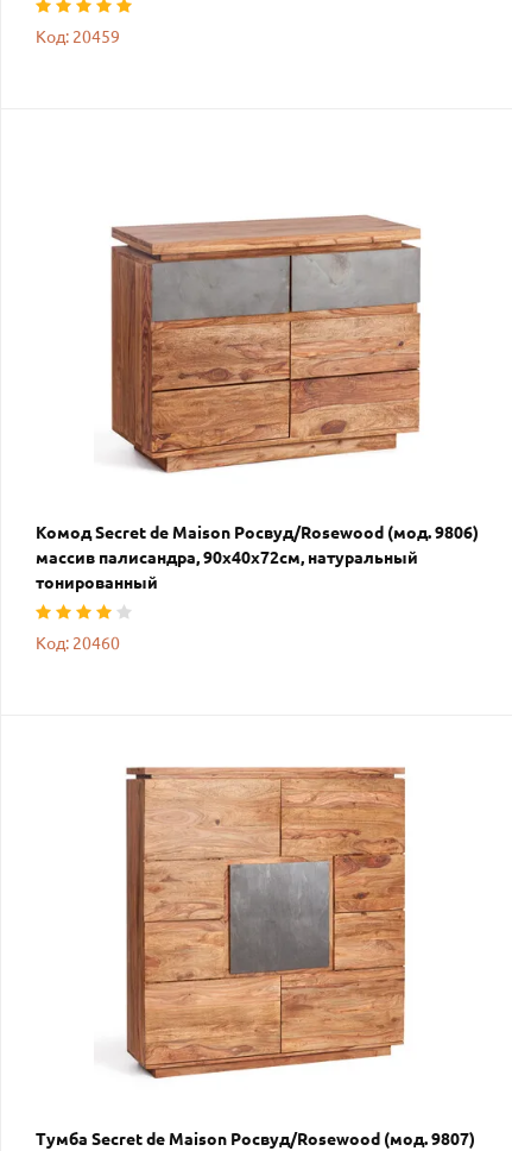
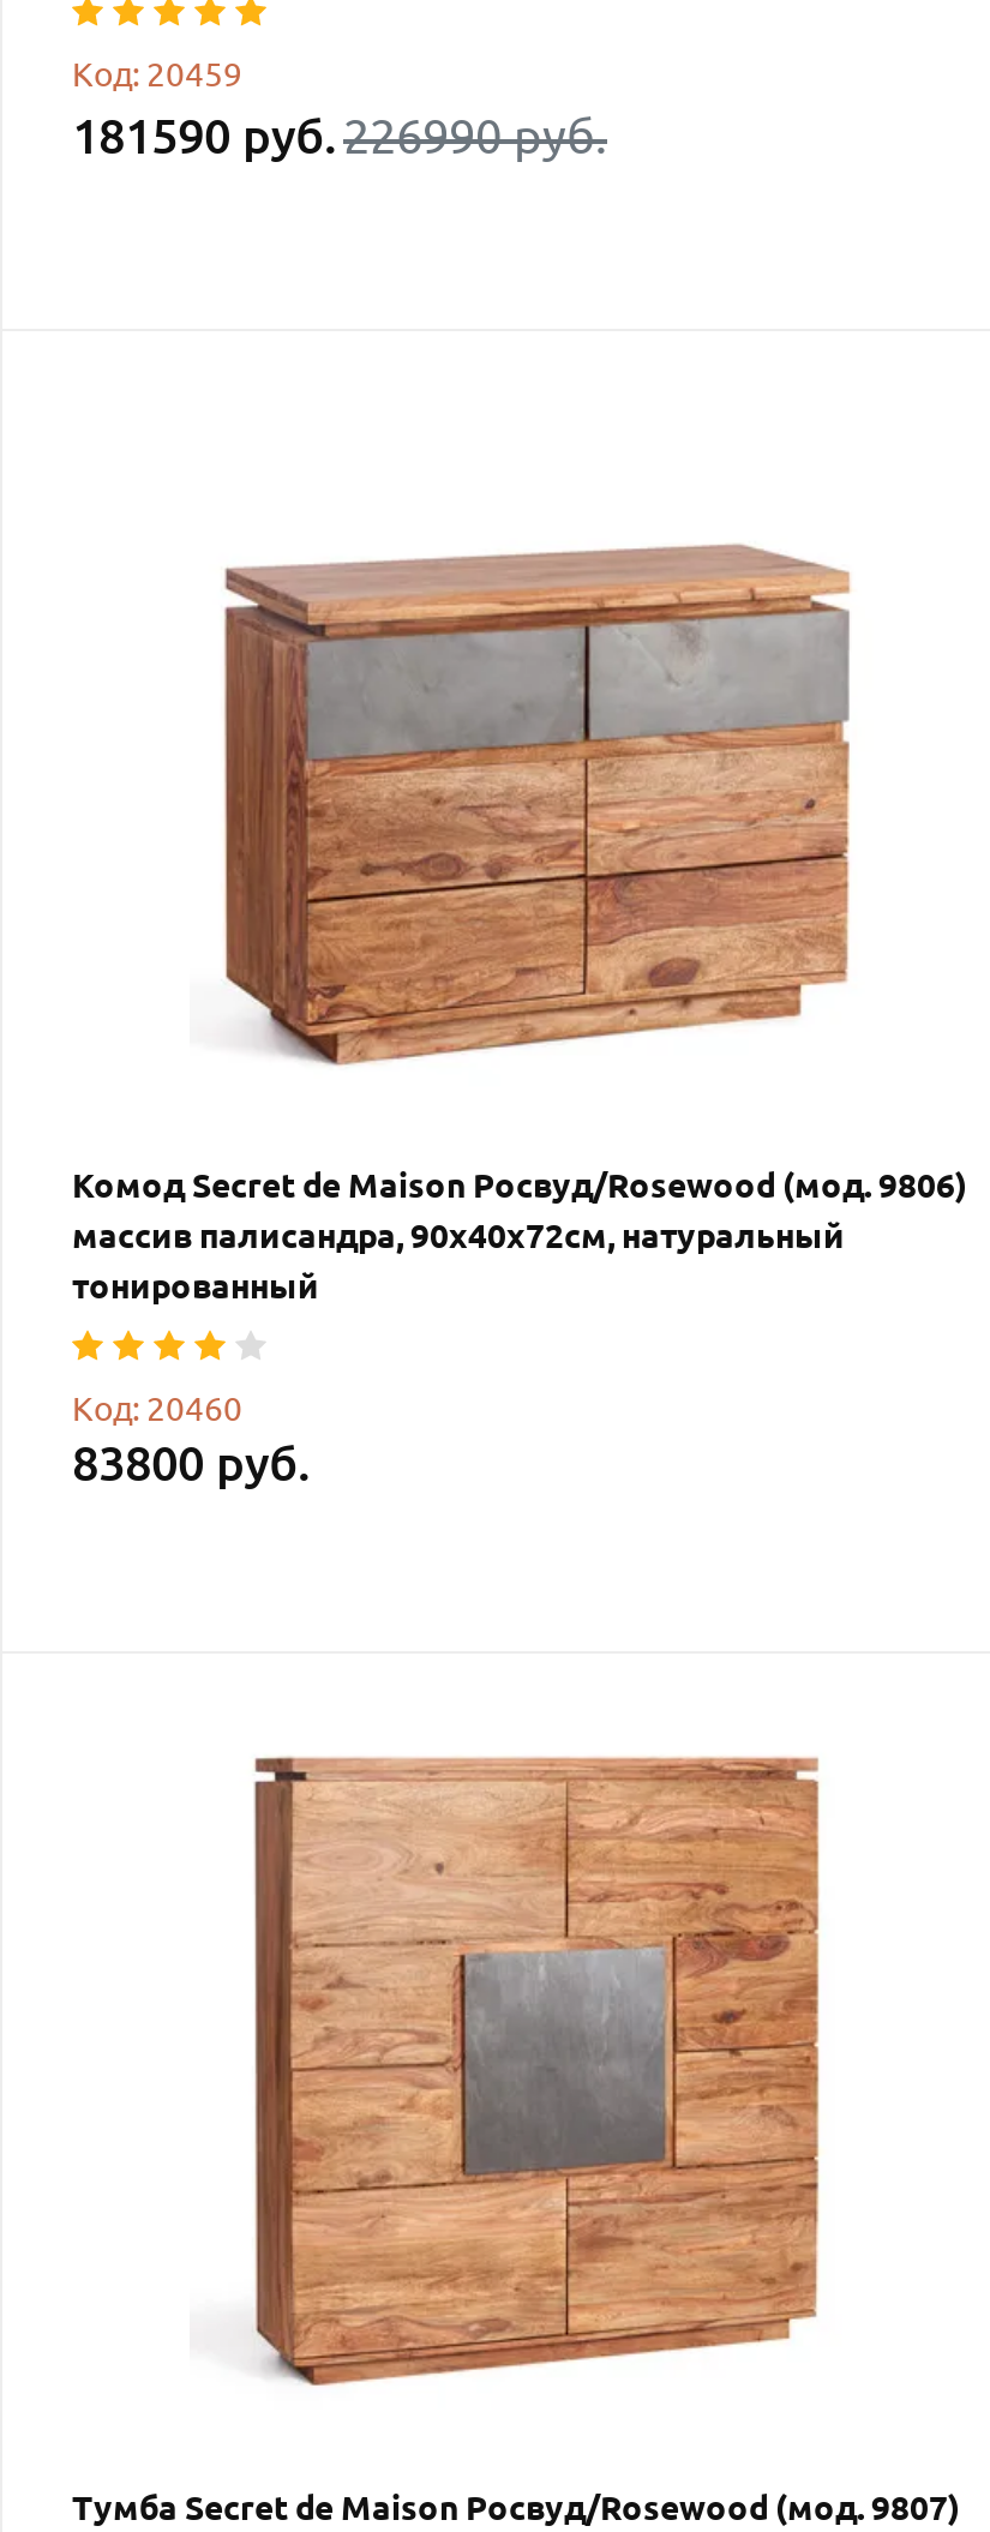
+ 181590 руб. 226990 руб.

+ 83800 руб.
